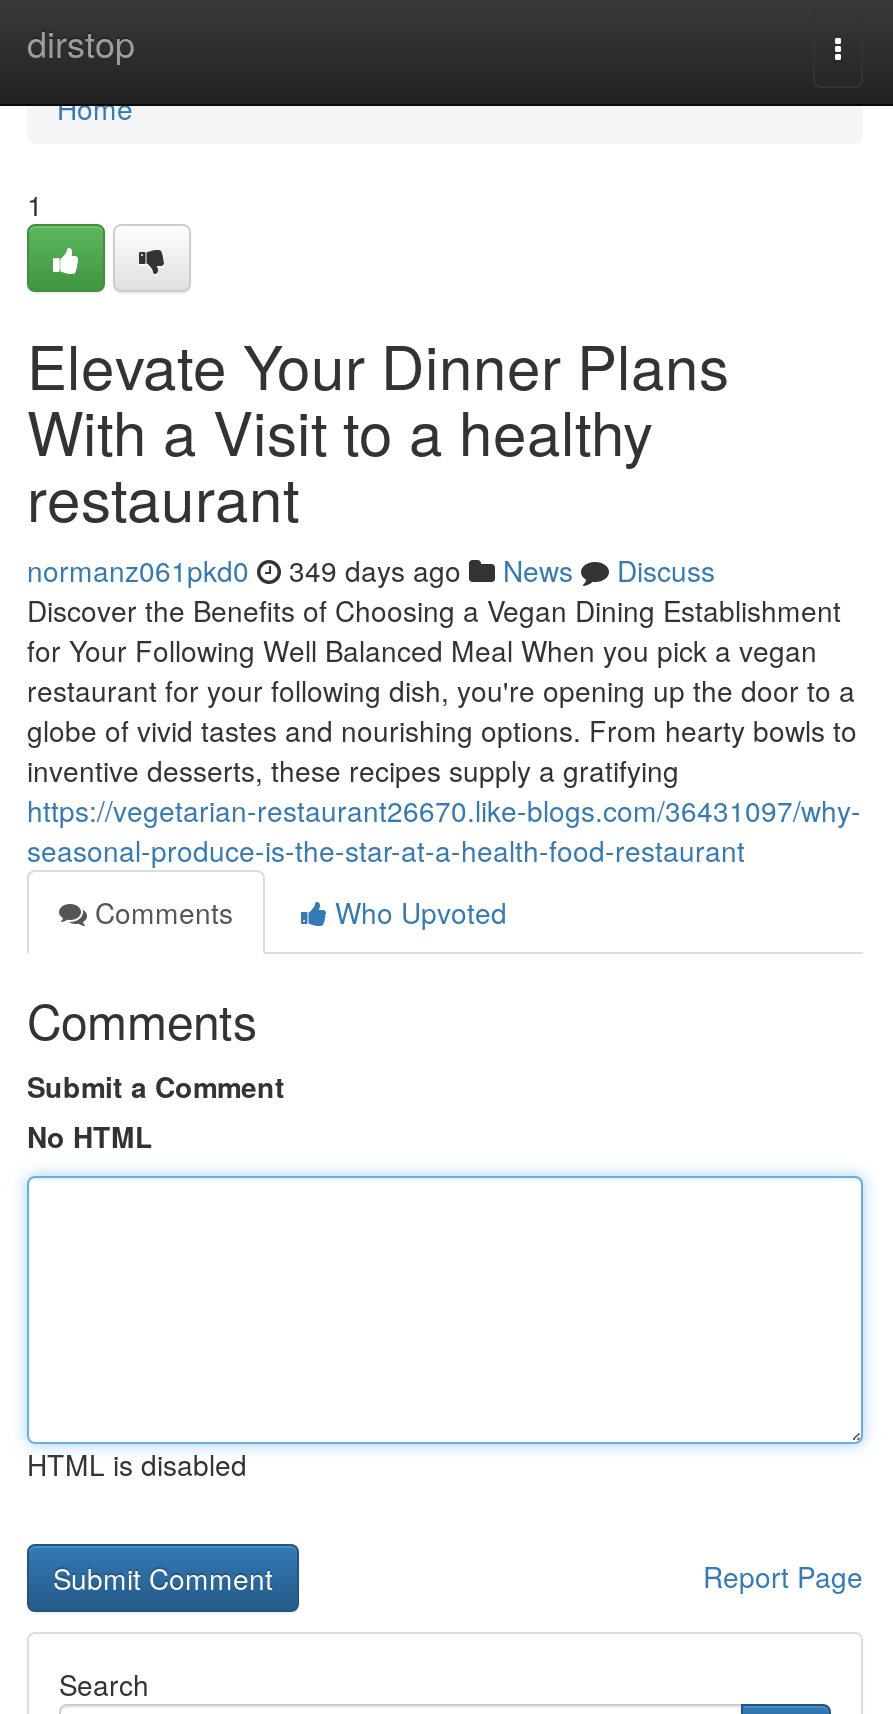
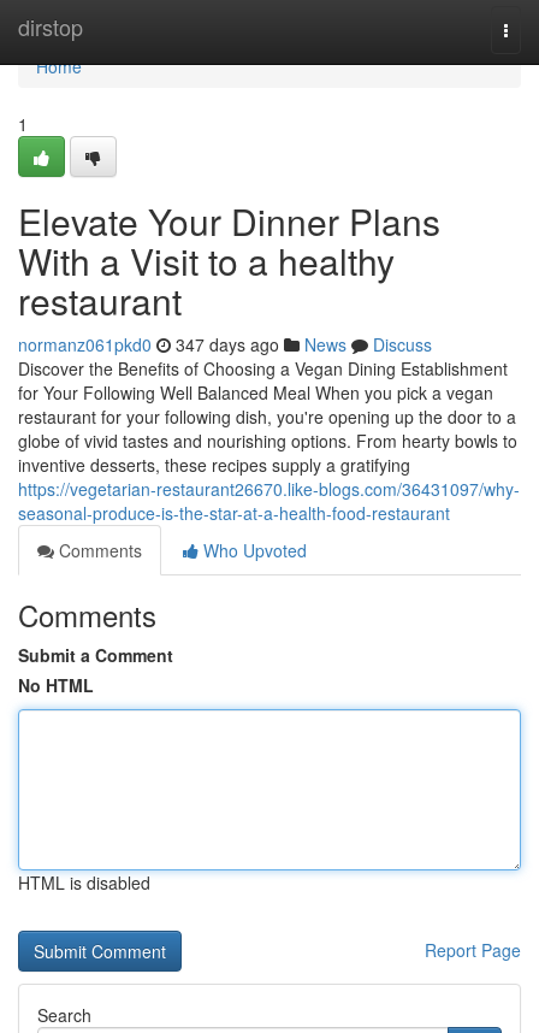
- normanz061pkd0 349 days ago News Discuss
+ normanz061pkd0 347 days ago News Discuss
